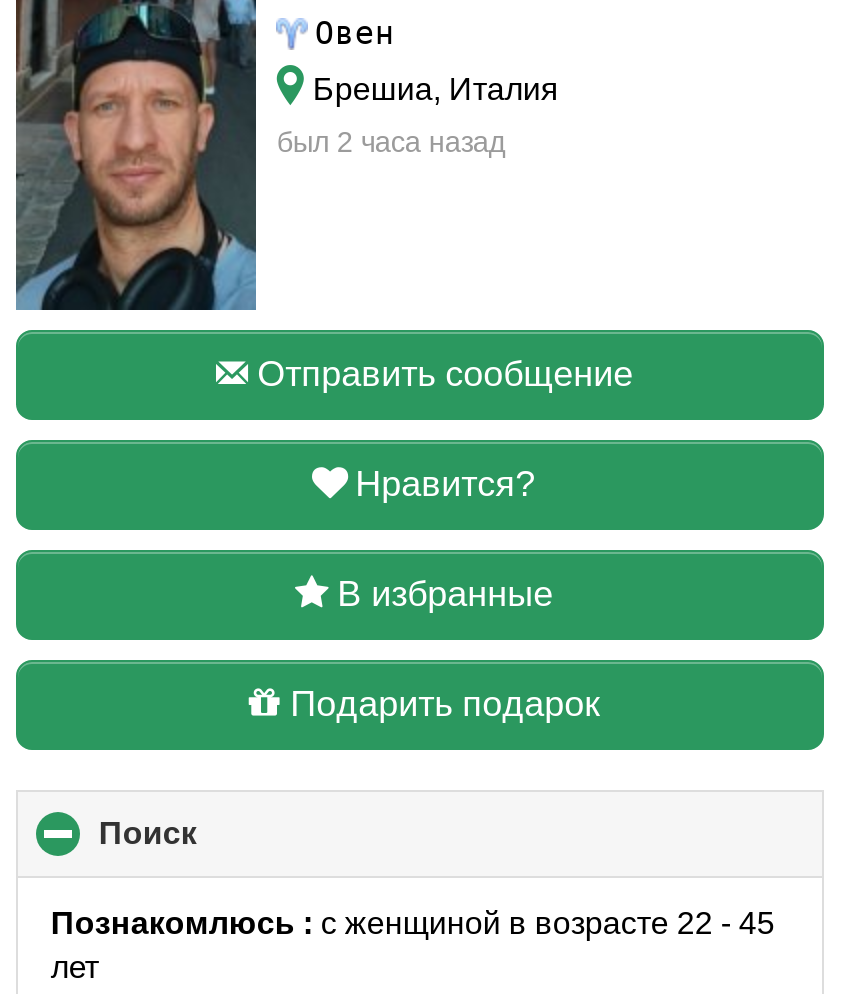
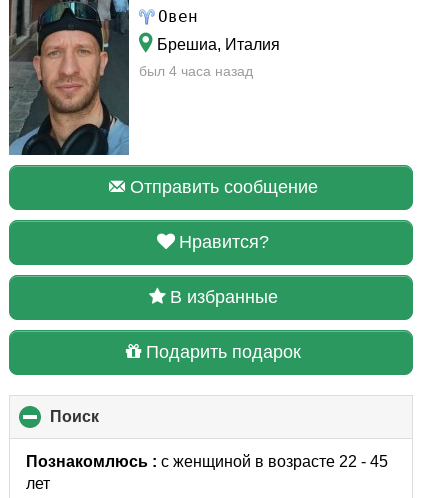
- был 2 часа назад
+ был 4 часа назад
